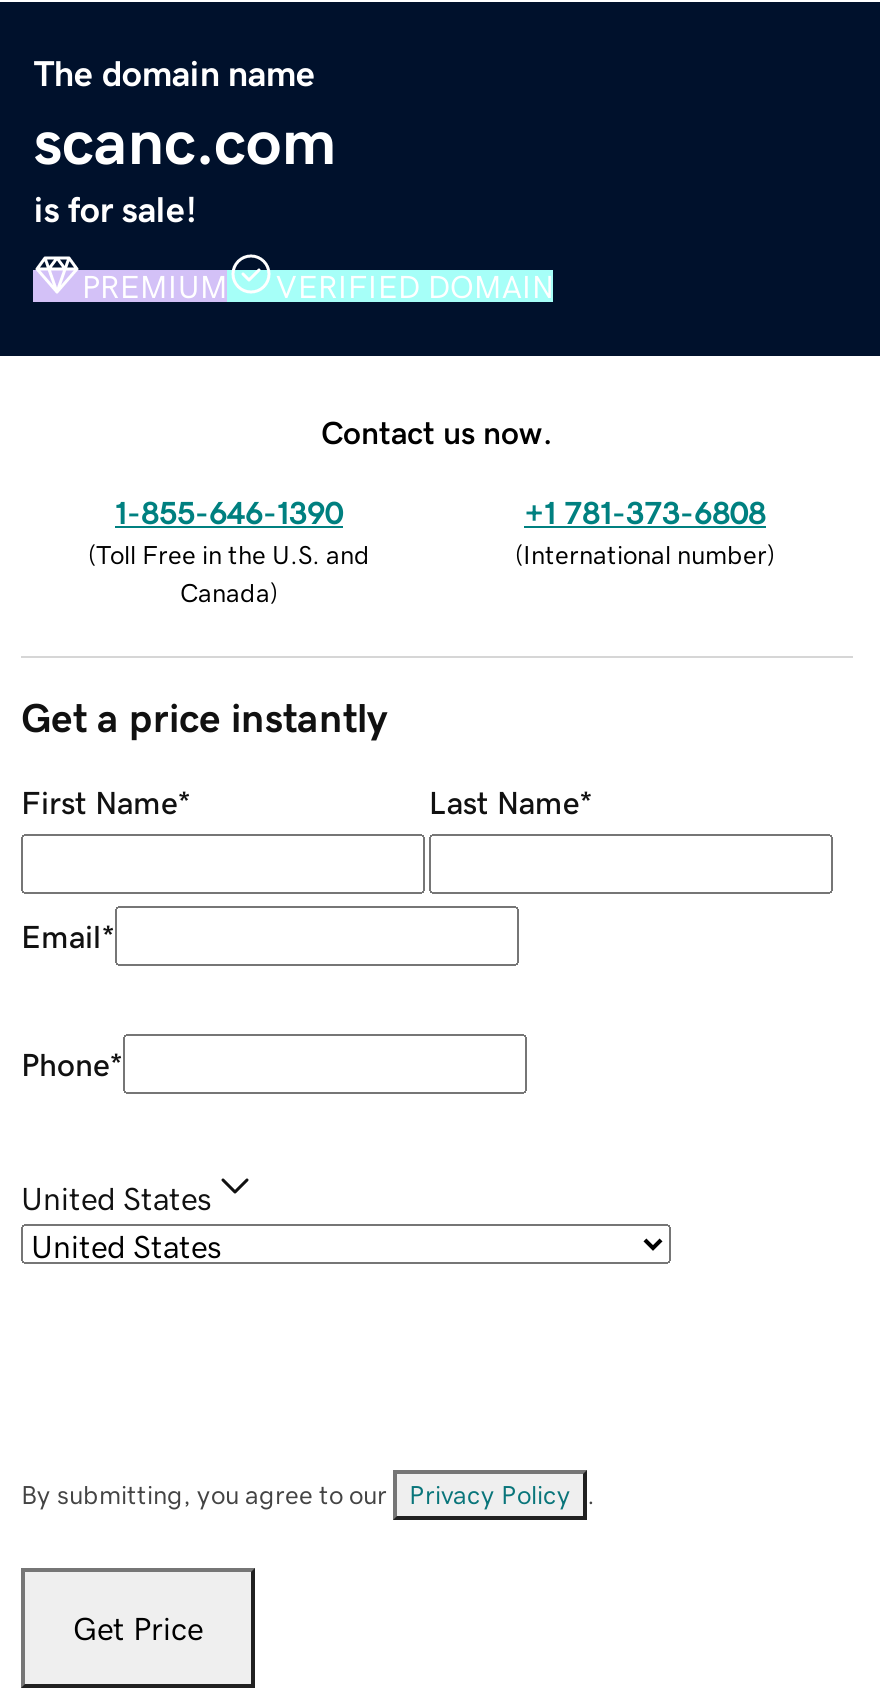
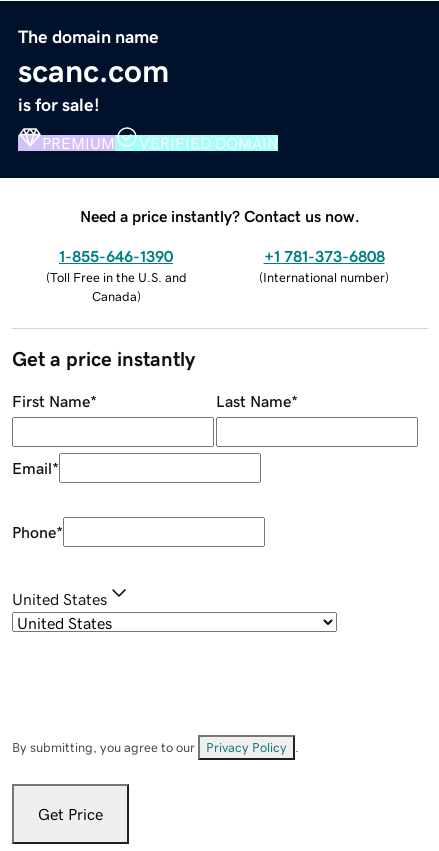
- Contact us now.
+ Need a price instantly? Contact us now.
